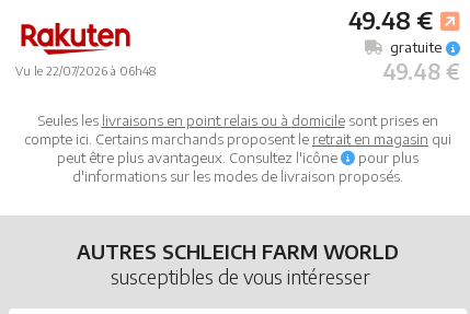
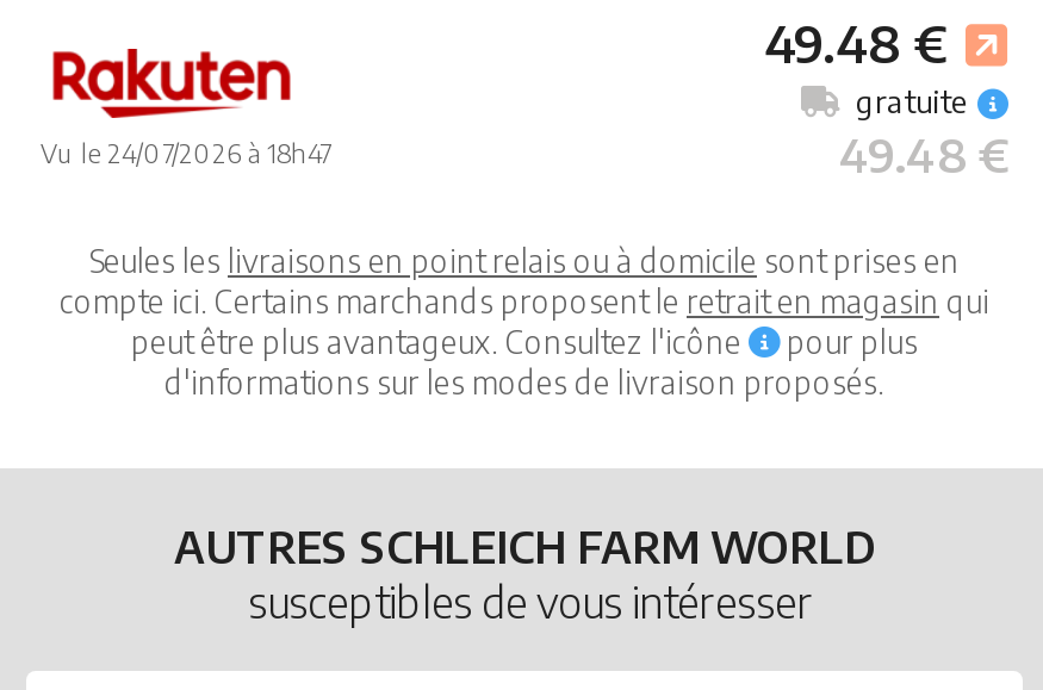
- Vu le 22/07/2026 à 06h48
+ Vu le 24/07/2026 à 18h47
